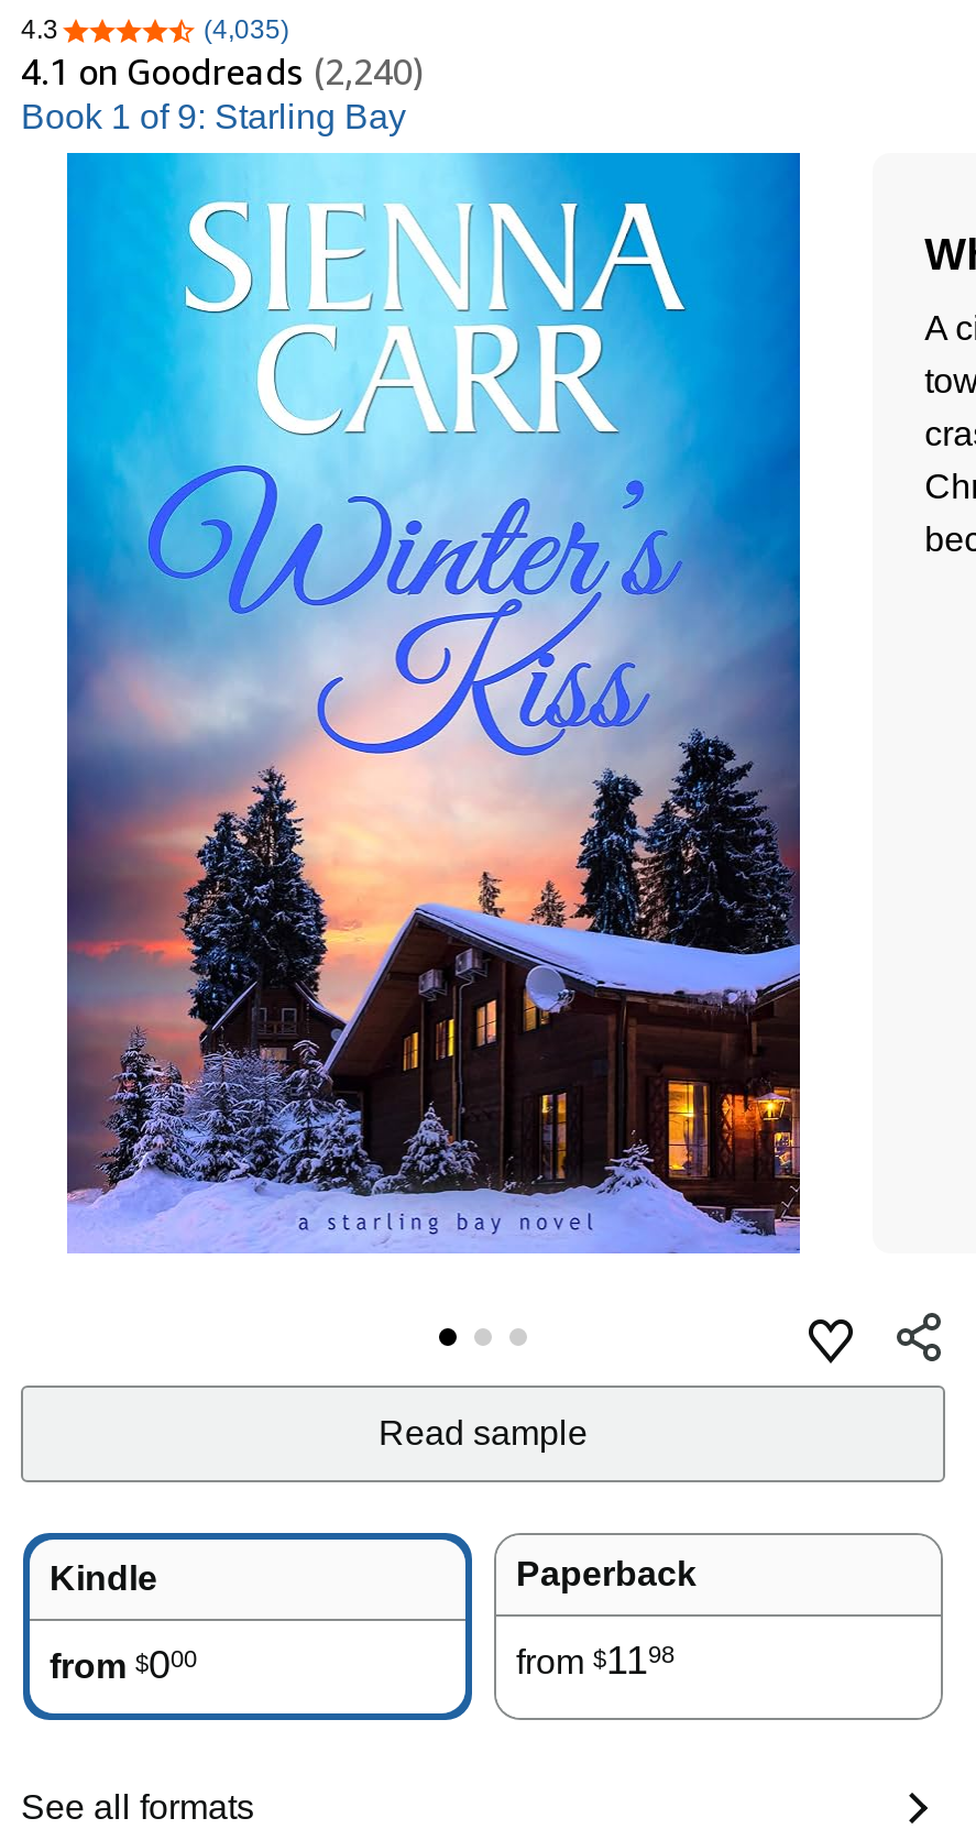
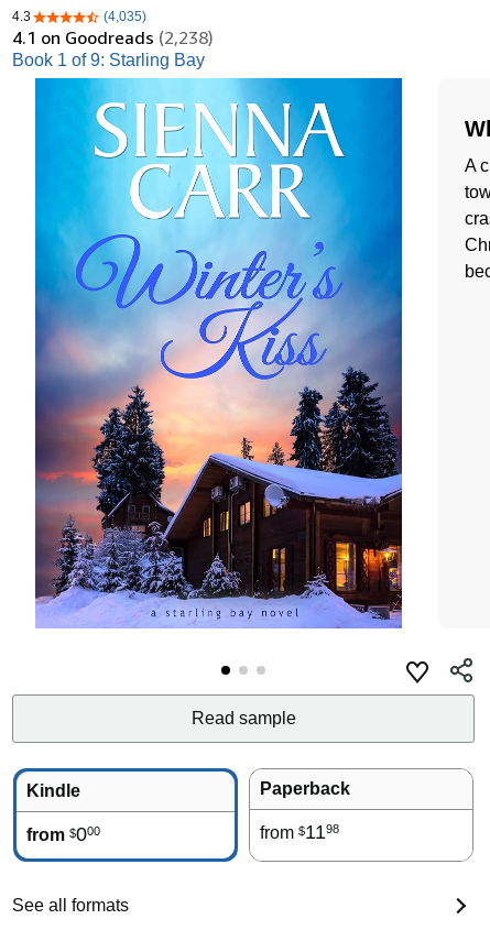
- 4.1 on Goodreads (2,240)
+ 4.1 on Goodreads (2,238)
